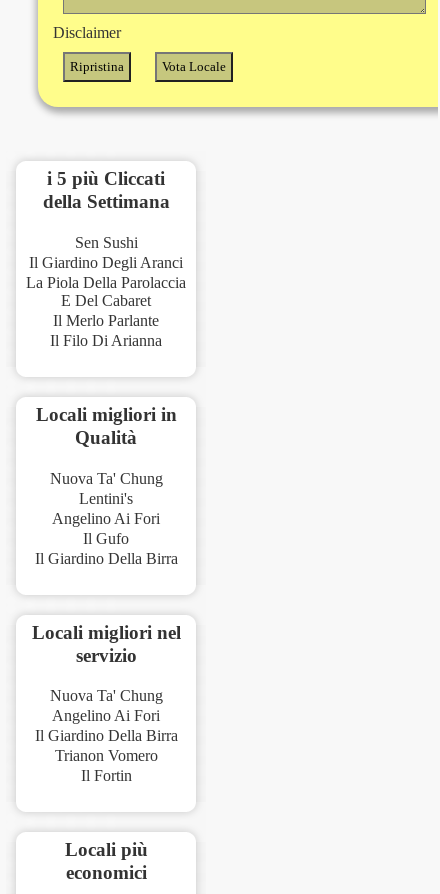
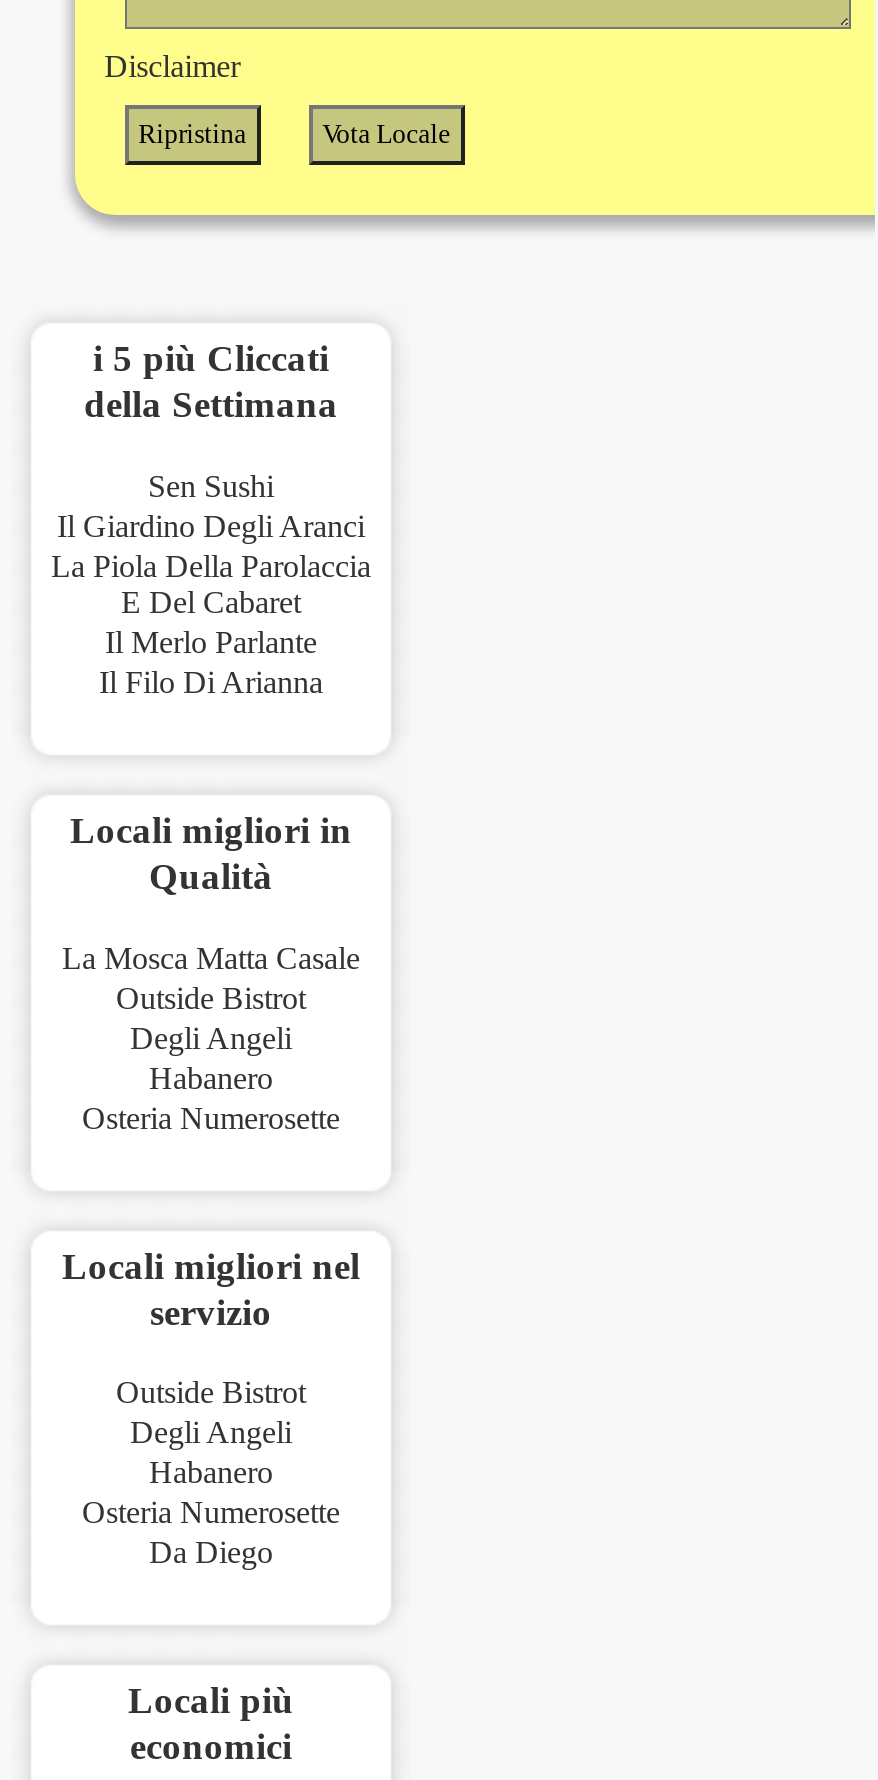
- Nuova Ta' Chung
- Lentini's
- Angelino Ai Fori
- Il Gufo
- Il Giardino Della Birra
+ La Mosca Matta Casale
+ Outside Bistrot
+ Degli Angeli
+ Habanero
+ Osteria Numerosette

- Nuova Ta' Chung
- Angelino Ai Fori
- Il Giardino Della Birra
- Trianon Vomero
- Il Fortin
+ Outside Bistrot
+ Degli Angeli
+ Habanero
+ Osteria Numerosette
+ Da Diego
